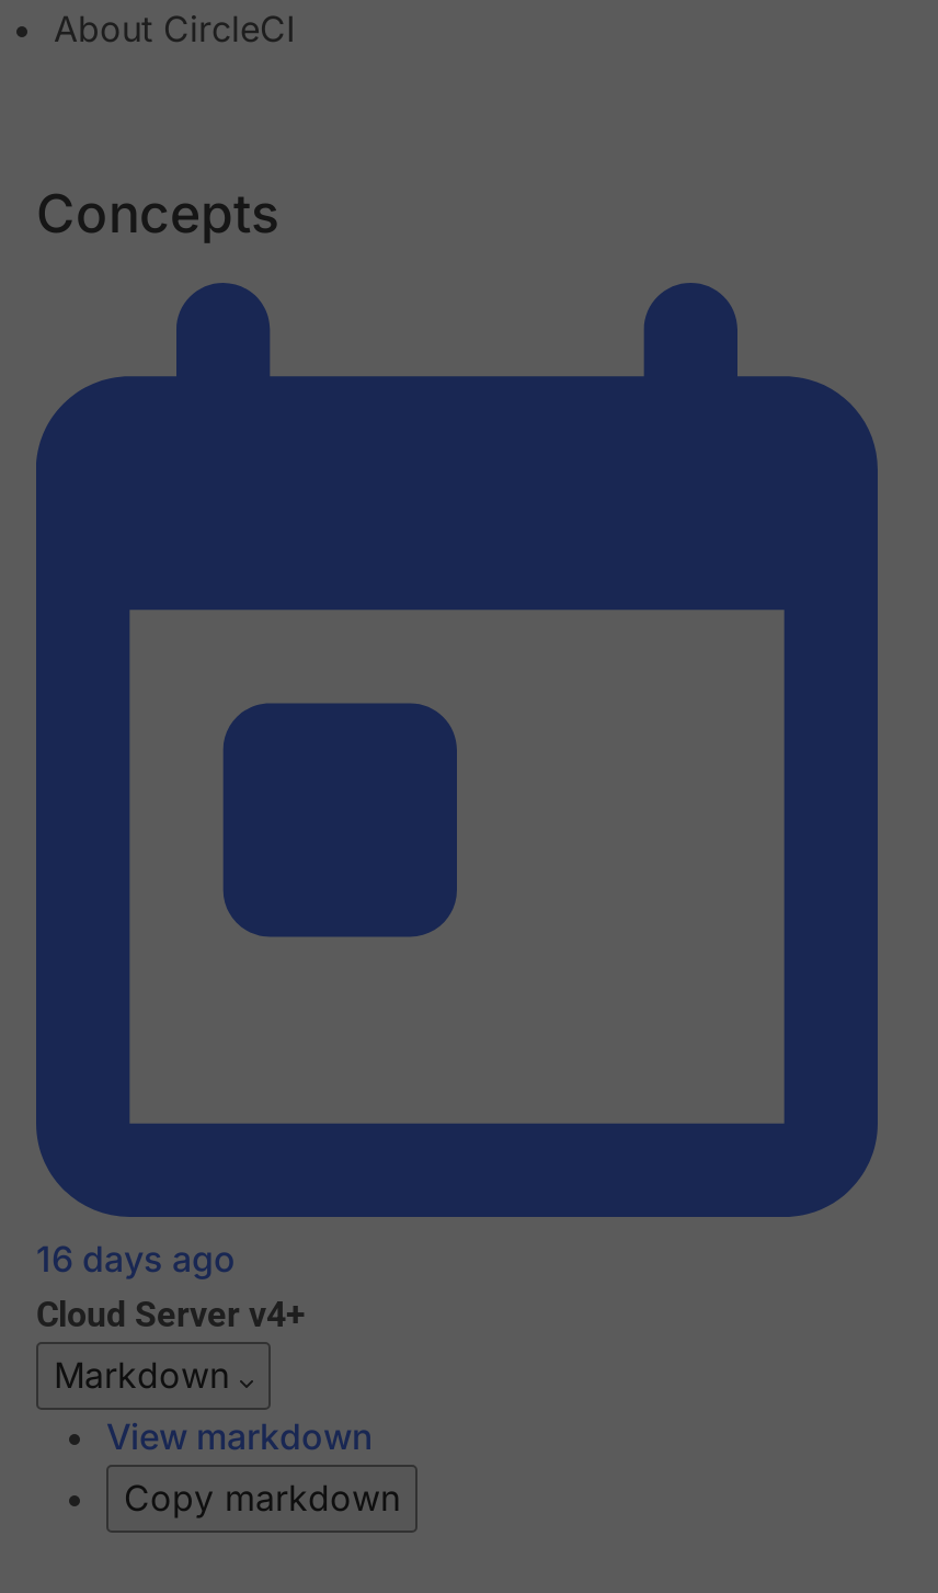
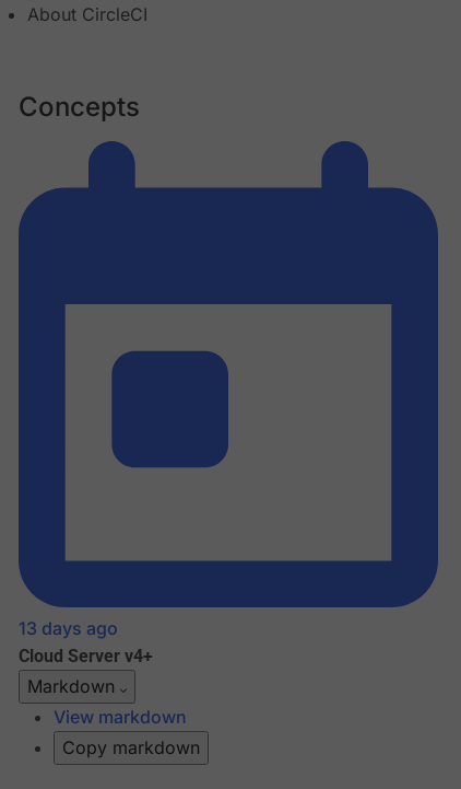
- 16 days ago
+ 13 days ago
